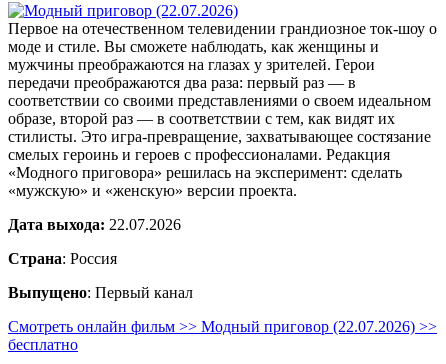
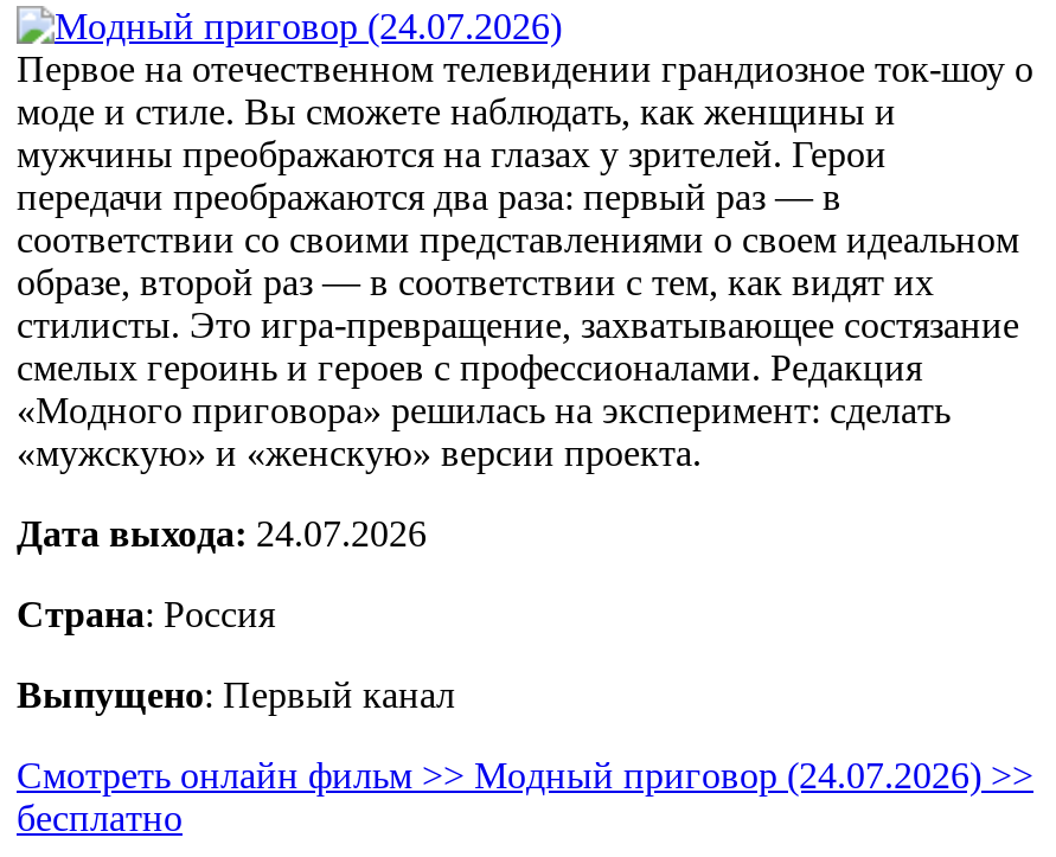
- Дата выхода: 22.07.2026
+ Дата выхода: 24.07.2026

- Смотреть онлайн фильм >> Модный приговор (22.07.2026) >>
+ Смотреть онлайн фильм >> Модный приговор (24.07.2026) >>
